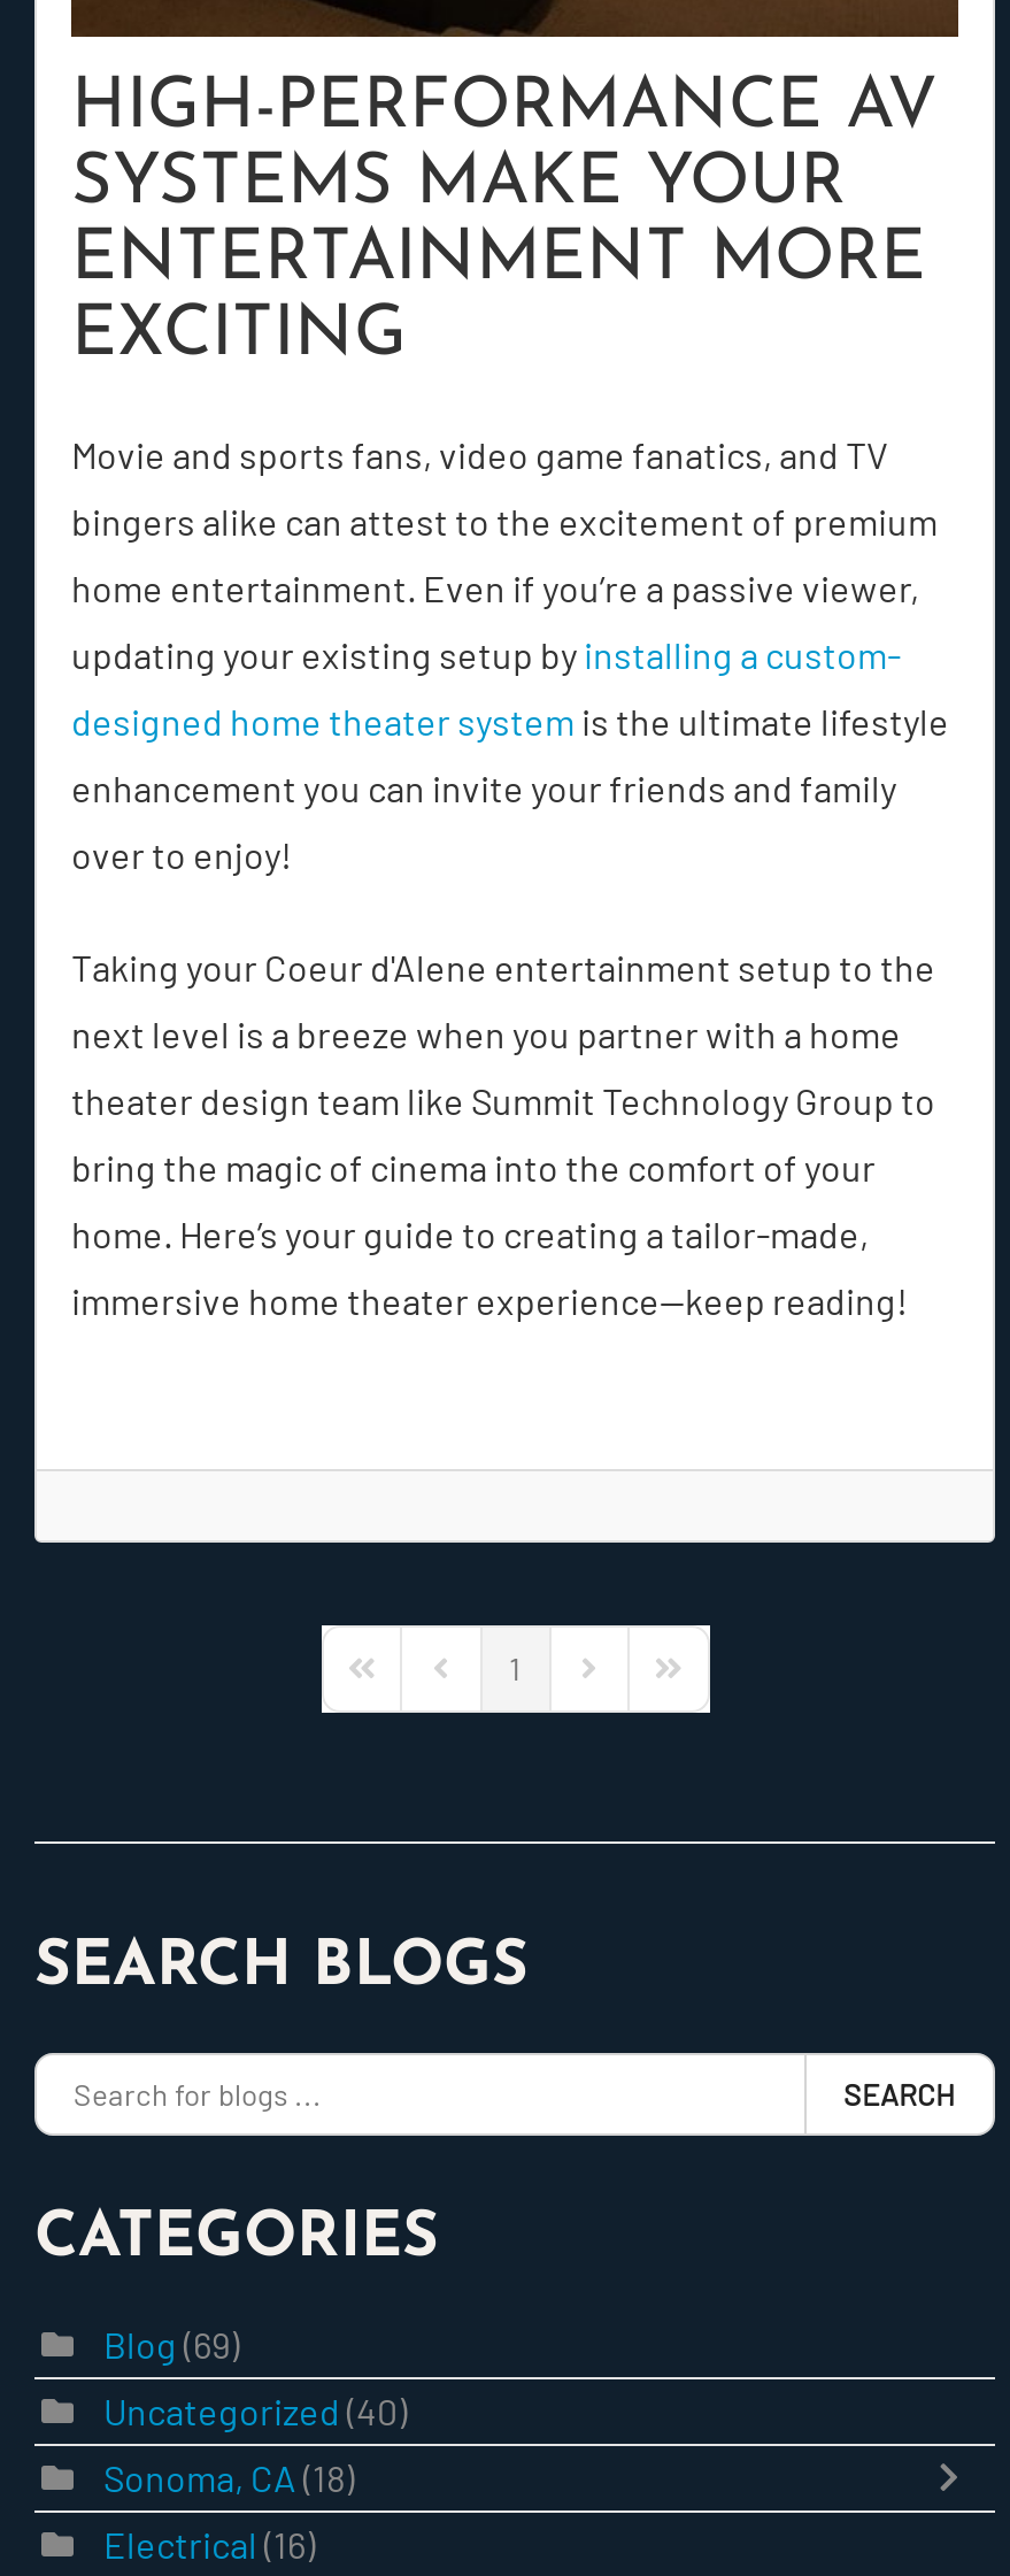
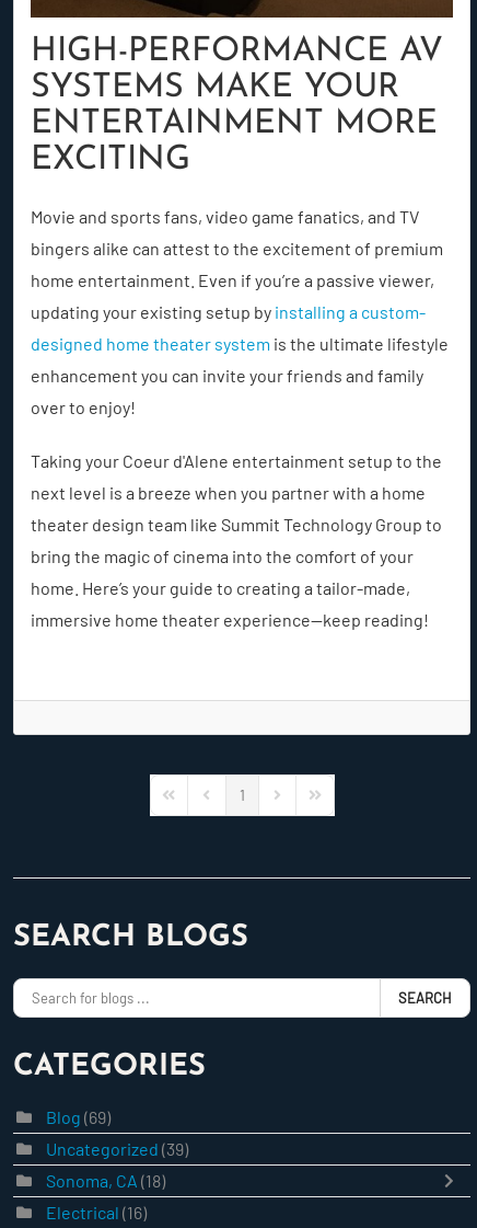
- Uncategorized (40)
+ Uncategorized (39)
